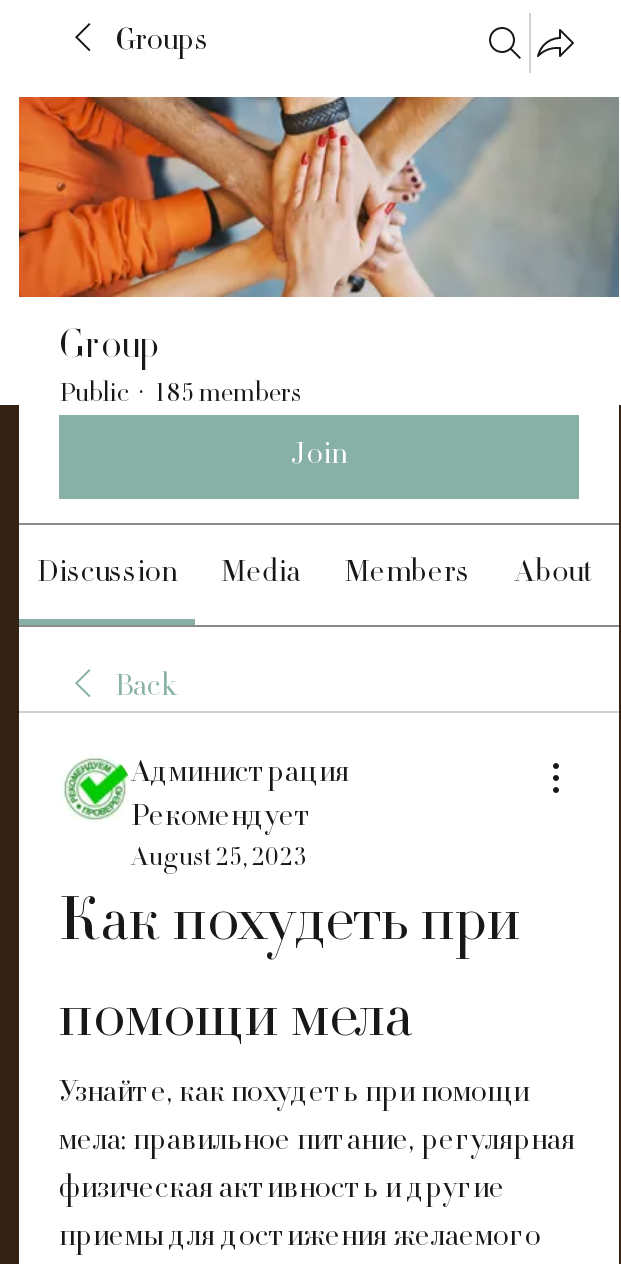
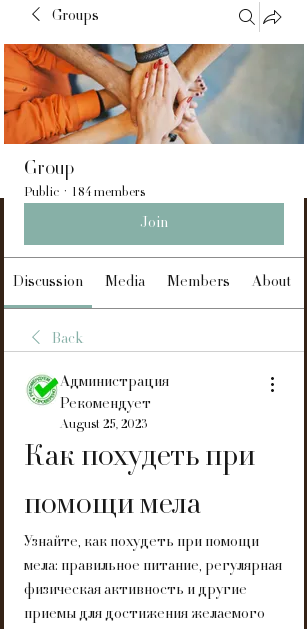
- Public · 185 members
+ Public · 184 members
